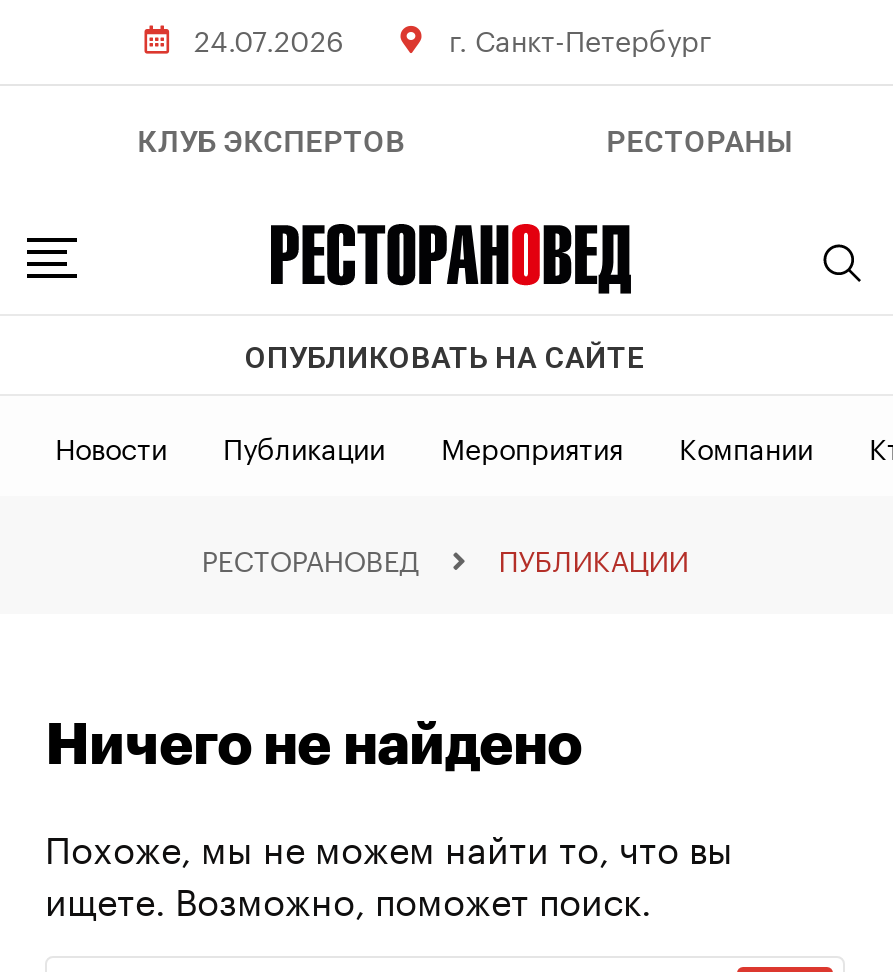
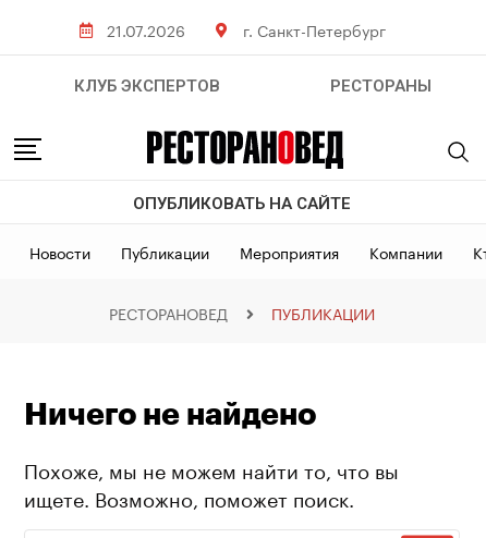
- 24.07.2026
+ 21.07.2026
